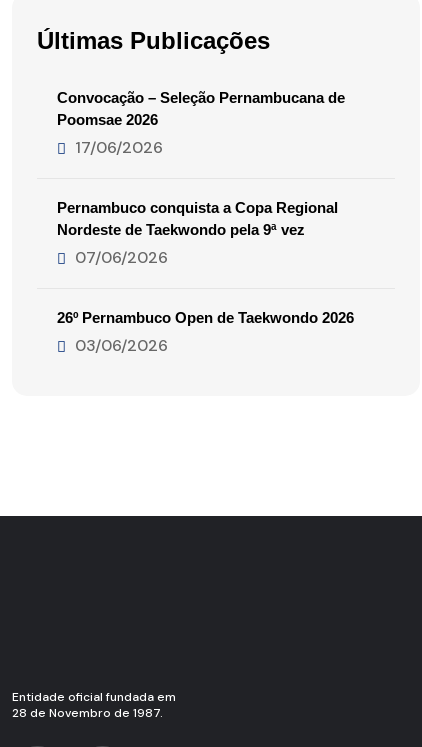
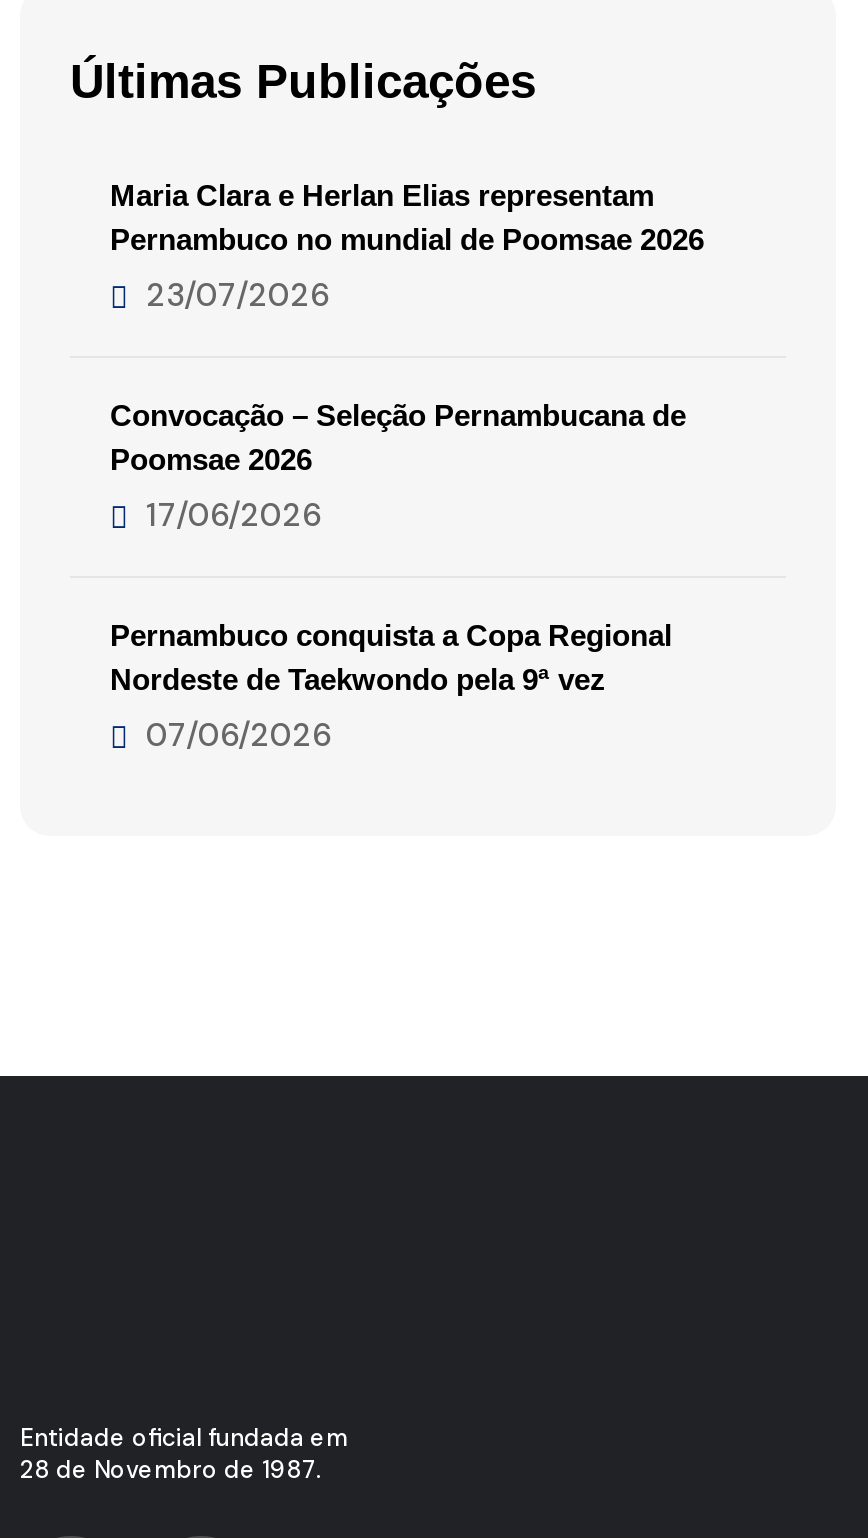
+ Maria Clara e Herlan Elias representam
+ Pernambuco no mundial de Poomsae 2026
+ 23/07/2026

moved down: Convocação – Seleção Pernambucana de | Poomsae 2026 | 17/06/2026 | Pernambuco conquista a Copa Regional | Nordeste de Taekwondo pela 9ª vez | 07/06/2026

- 26º Pernambuco Open de Taekwondo 2026
- 03/06/2026
